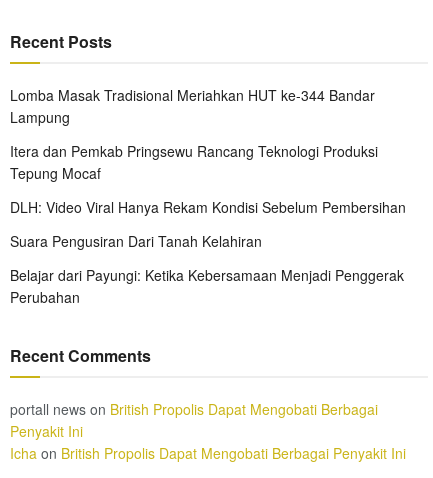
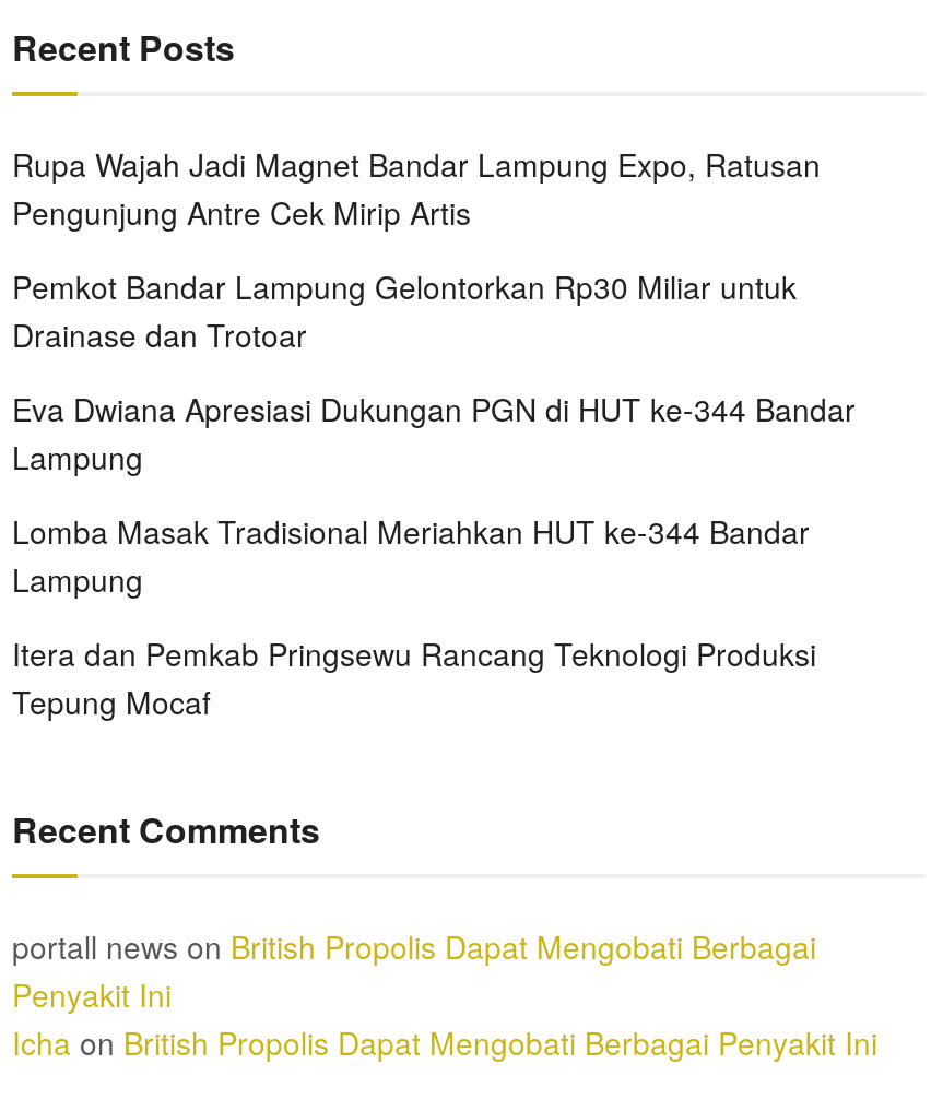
+ Rupa Wajah Jadi Magnet Bandar Lampung Expo, Ratusan
+ Pengunjung Antre Cek Mirip Artis
+ Pemkot Bandar Lampung Gelontorkan Rp30 Miliar untuk
+ Drainase dan Trotoar
+ Eva Dwiana Apresiasi Dukungan PGN di HUT ke-344 Bandar
+ Lampung

moved down: Lomba Masak Tradisional Meriahkan HUT ke-344 Bandar | Lampung | Itera dan Pemkab Pringsewu Rancang Teknologi Produksi | Tepung Mocaf

- DLH: Video Viral Hanya Rekam Kondisi Sebelum Pembersihan
- Suara Pengusiran Dari Tanah Kelahiran
- Belajar dari Payungi: Ketika Kebersamaan Menjadi Penggerak
- Perubahan
